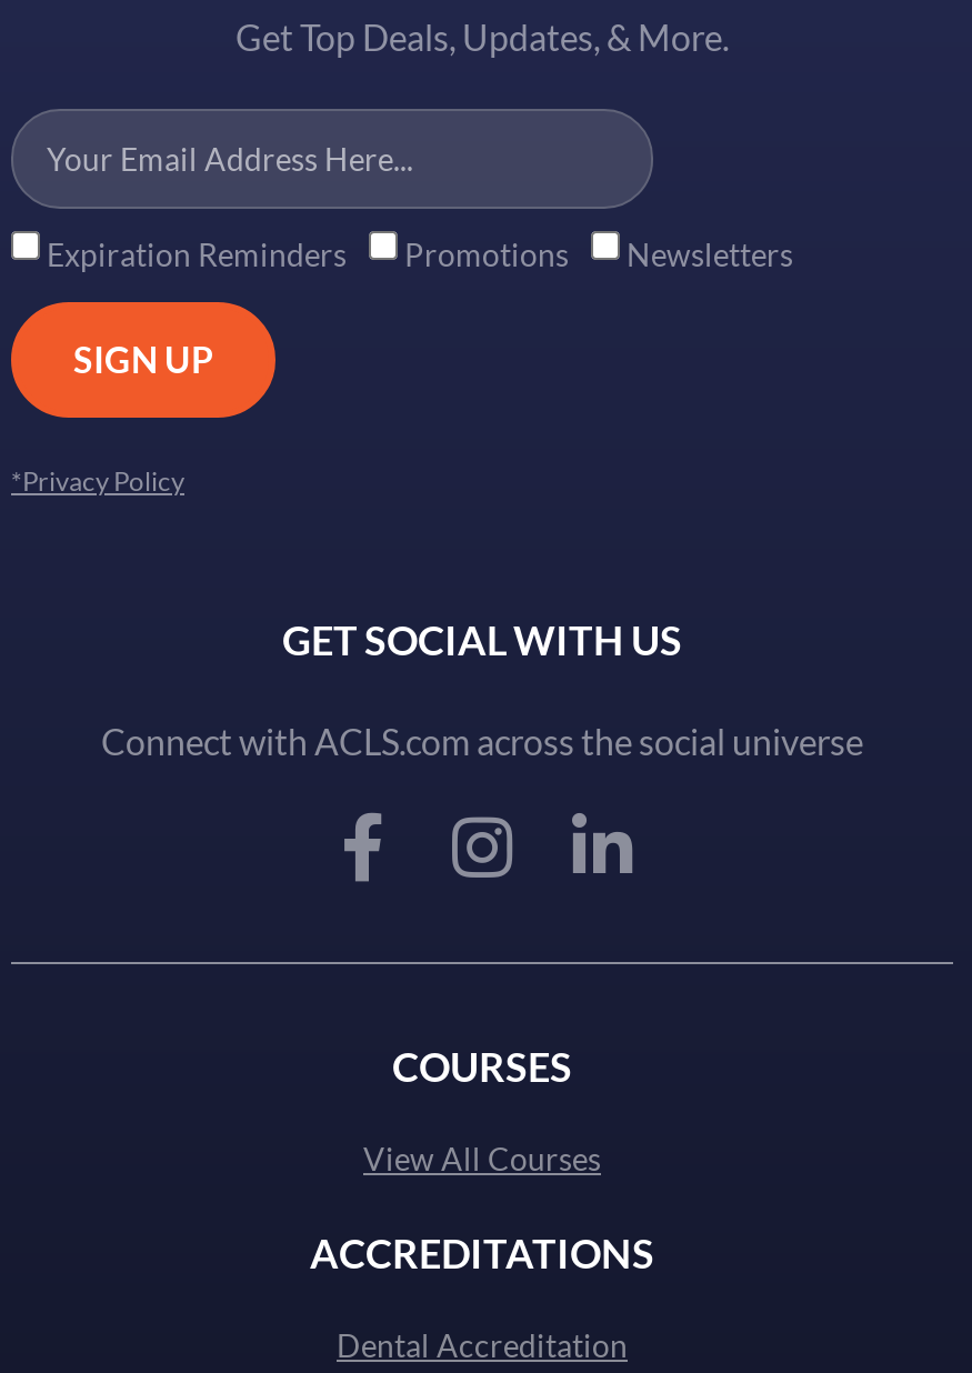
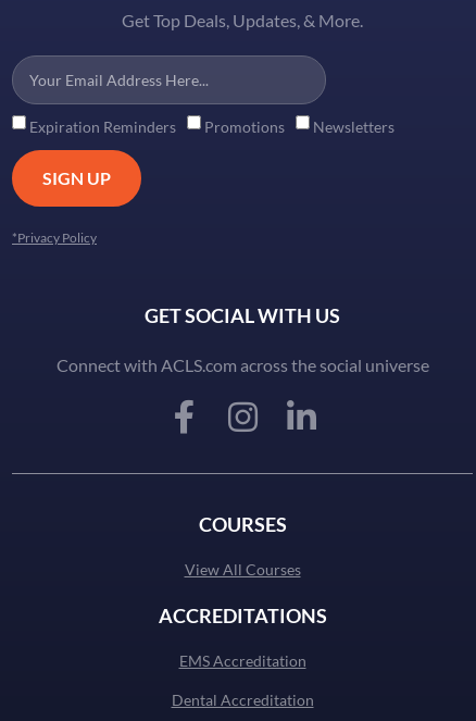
+ EMS Accreditation
